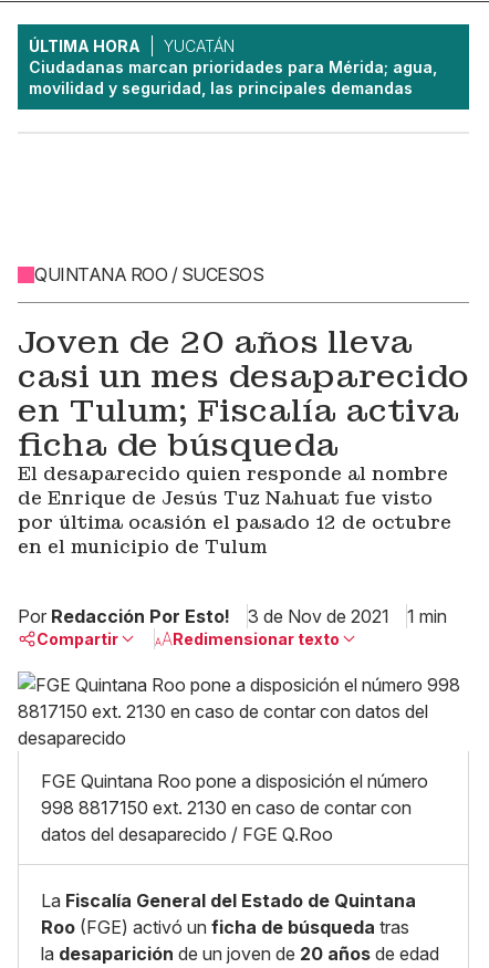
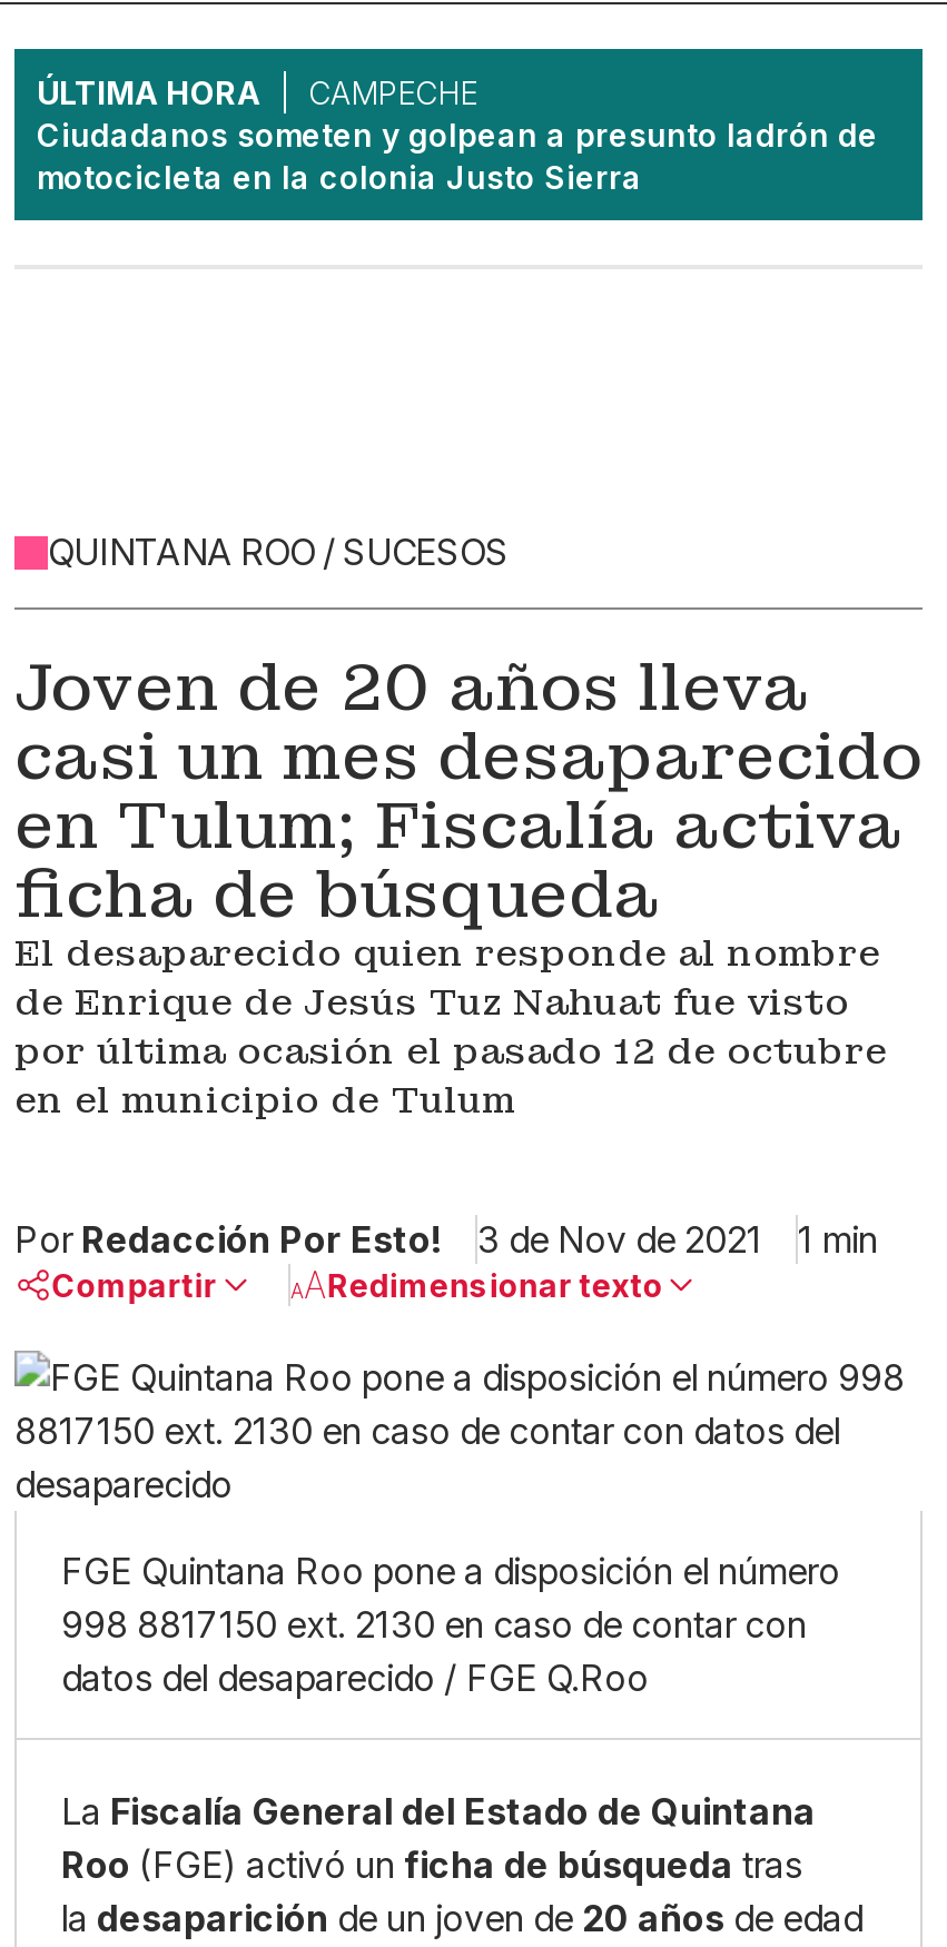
- YUCATÁN
- Ciudadanas marcan prioridades para Mérida; agua,
- movilidad y seguridad, las principales demandas
+ CAMPECHE
+ Ciudadanos someten y golpean a presunto ladrón de
+ motocicleta en la colonia Justo Sierra
